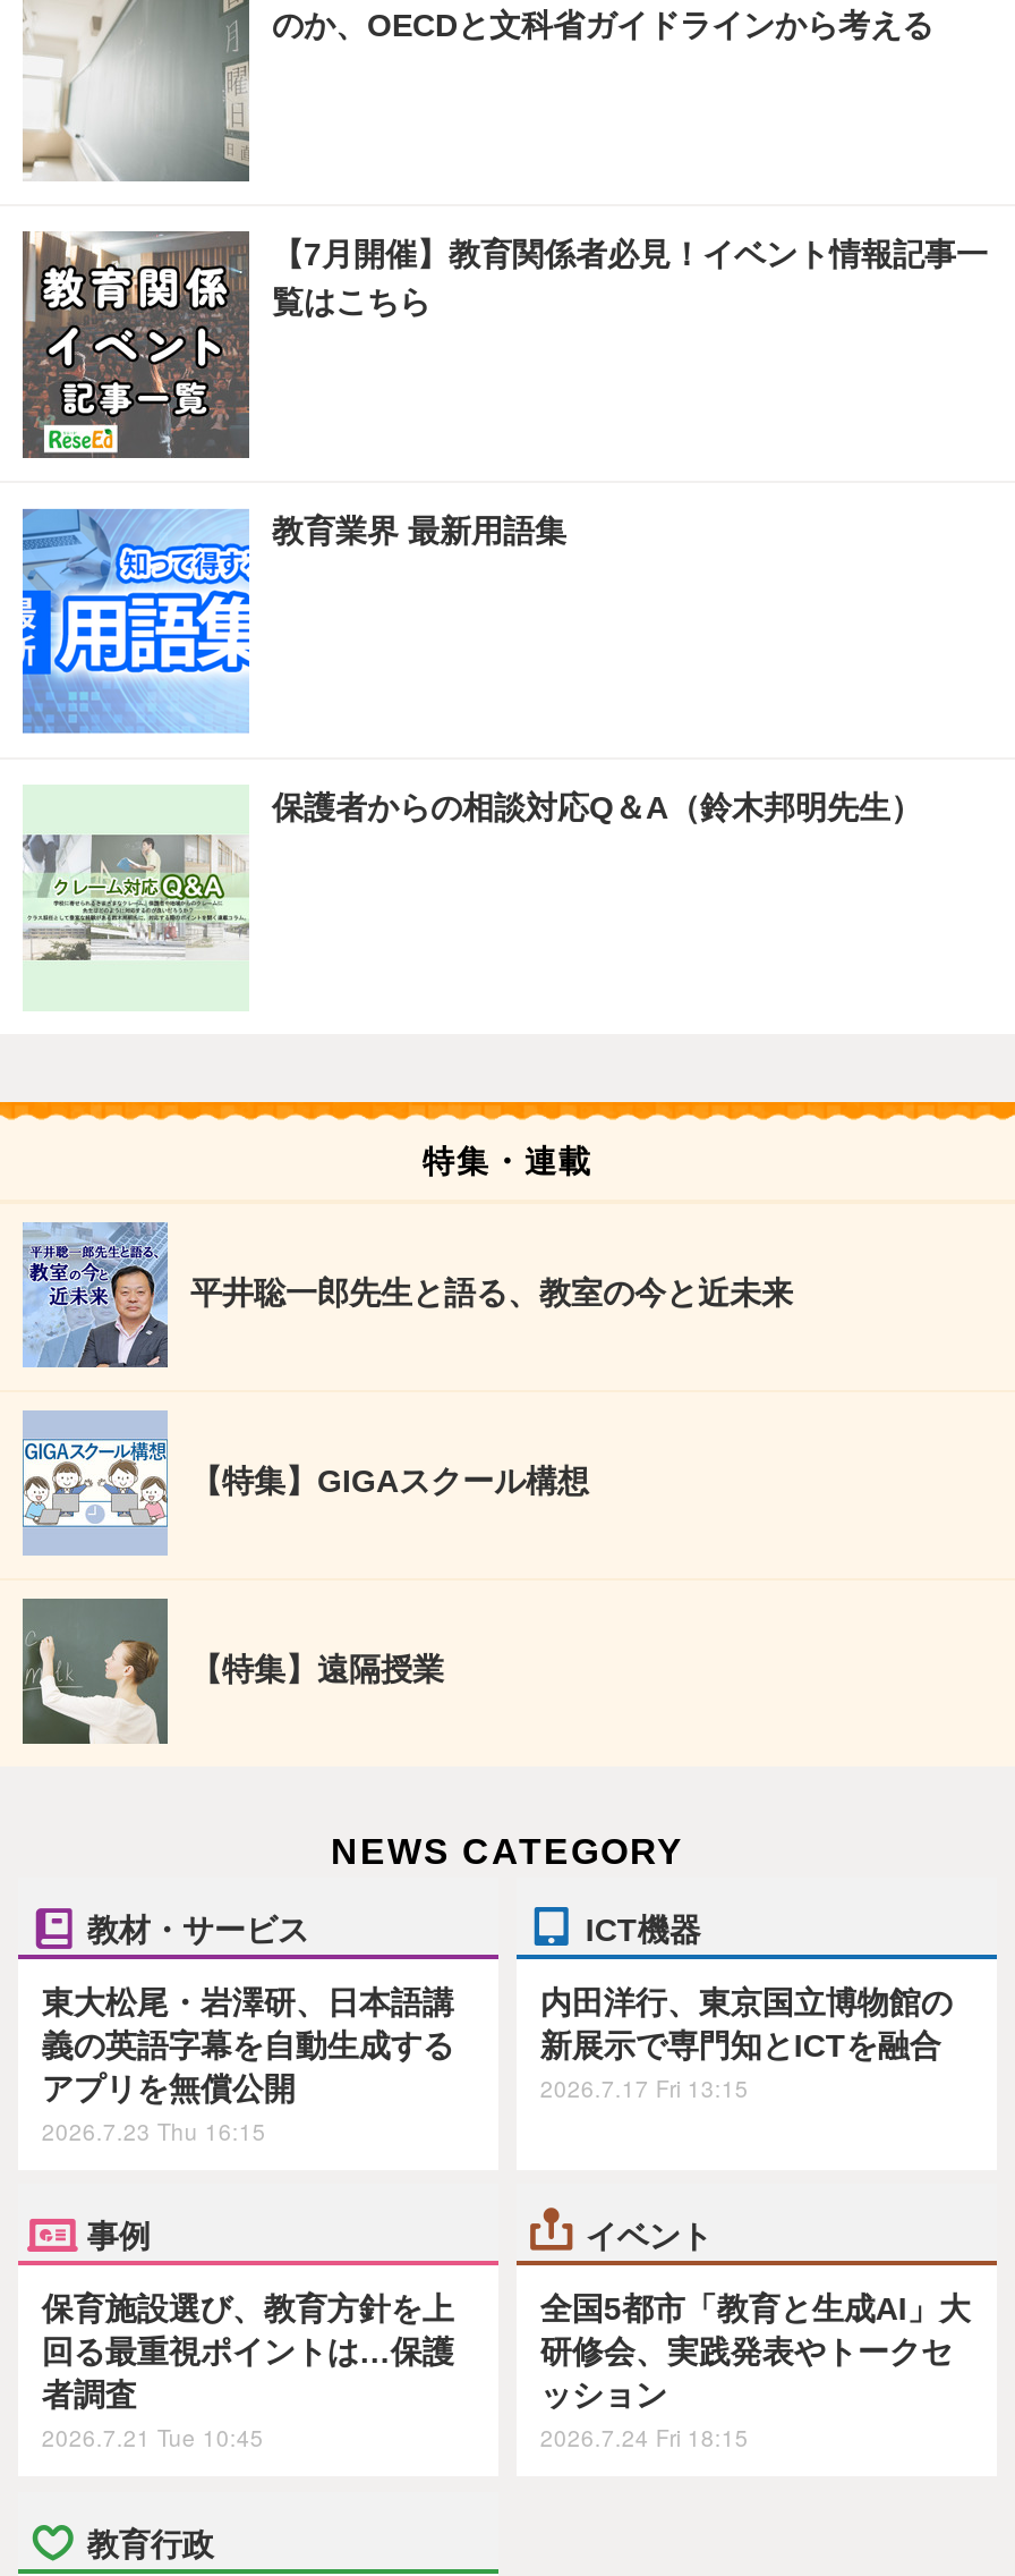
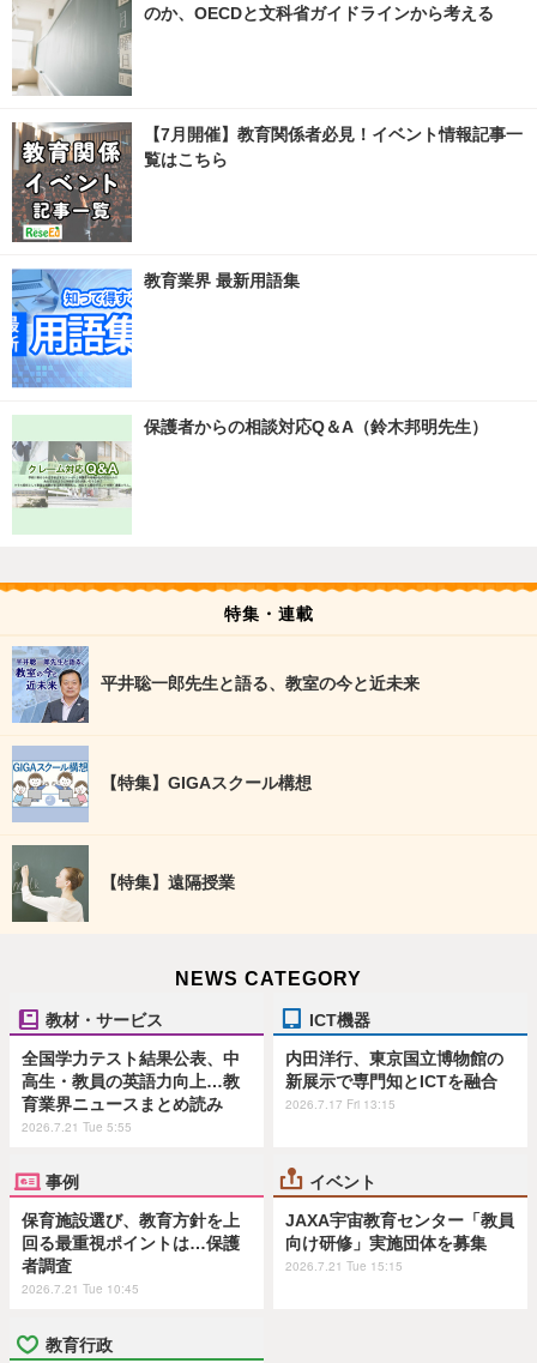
- 東大松尾・岩澤研、日本語講
- 義の英語字幕を自動生成する
- アプリを無償公開
- 2026.7.23 Thu 16:15
+ 全国学力テスト結果公表、中
+ 高生・教員の英語力向上…教
+ 育業界ニュースまとめ読み
+ 2026.7.21 Tue 5:55

- 全国5都市「教育と生成AI」大
- 研修会、実践発表やトークセ
- ッション
- 2026.7.24 Fri 18:15
+ JAXA宇宙教育センター「教員
+ 向け研修」実施団体を募集
+ 2026.7.21 Tue 15:15
